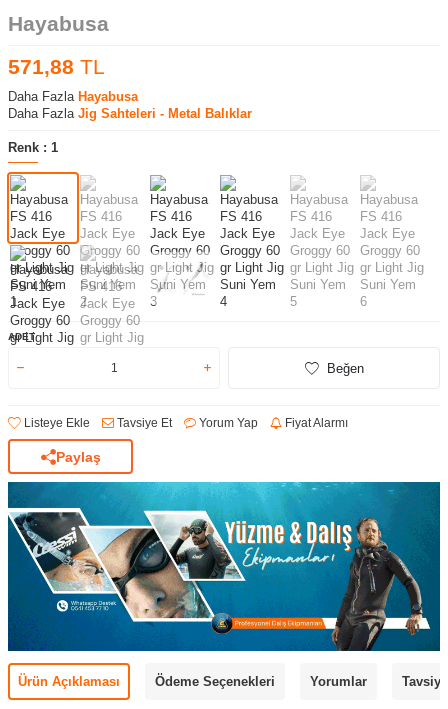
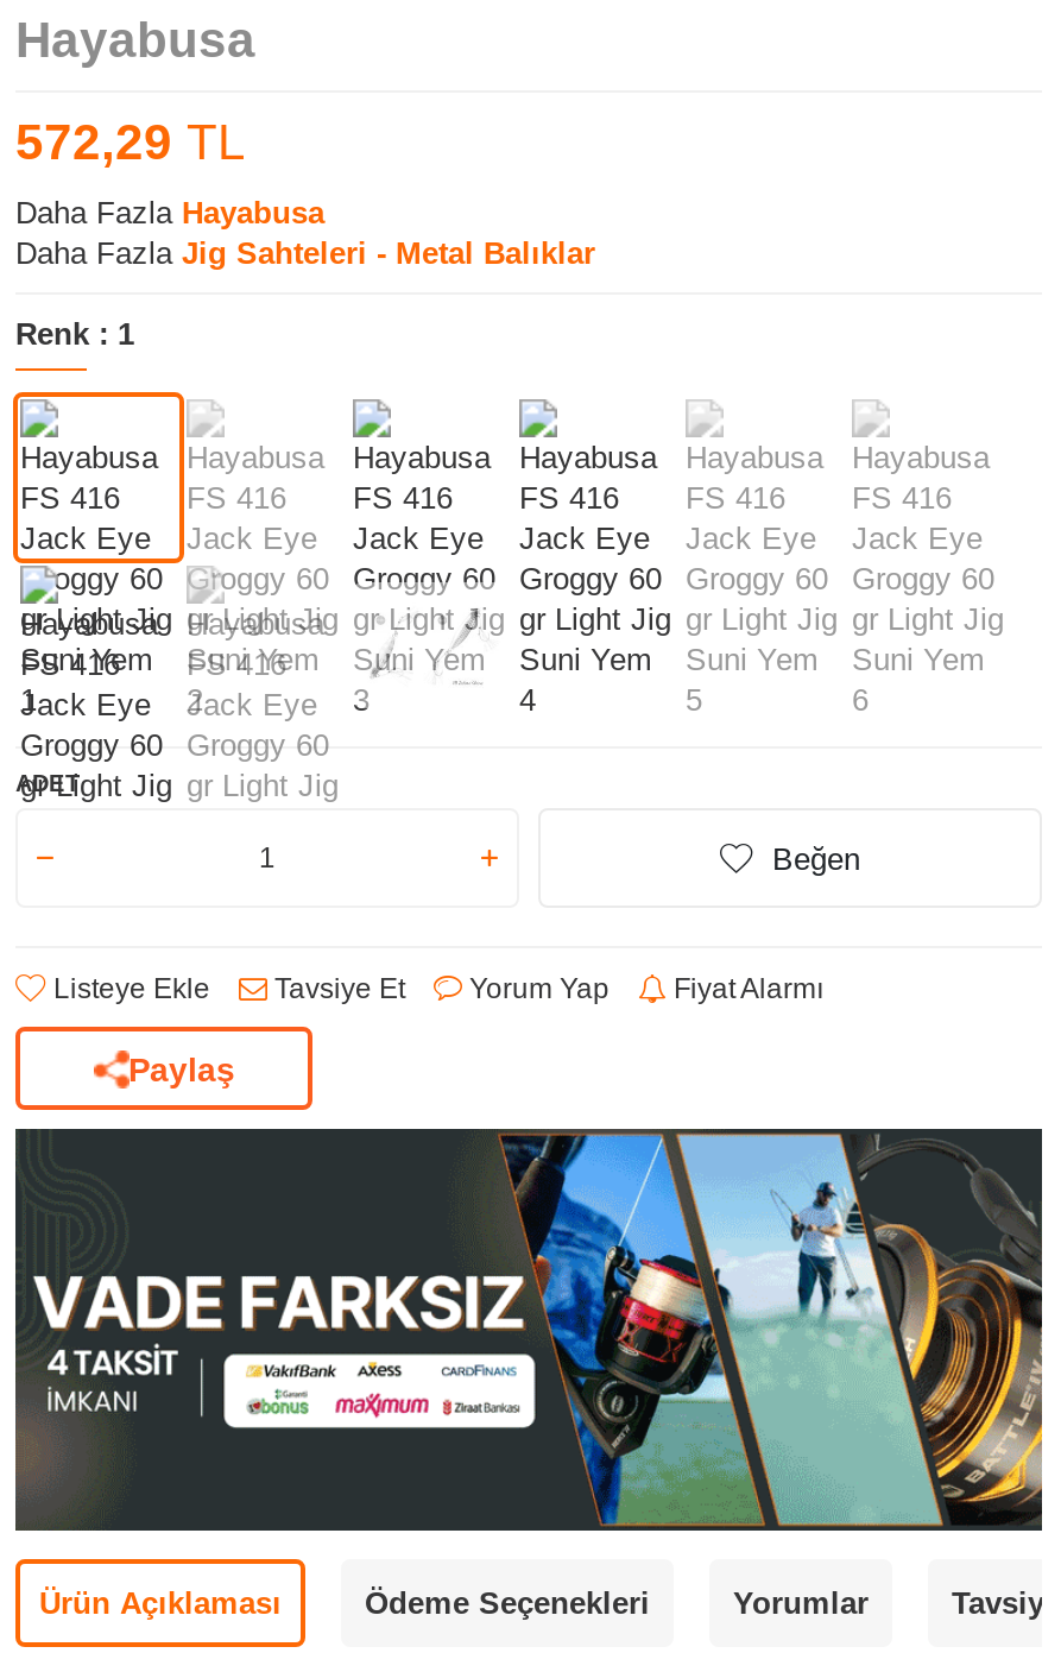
- 571,88 TL
+ 572,29 TL

- [image]
+ [image]
